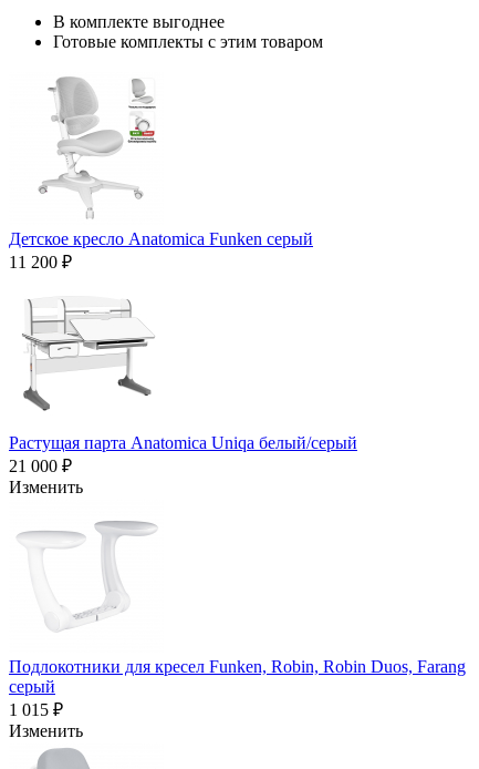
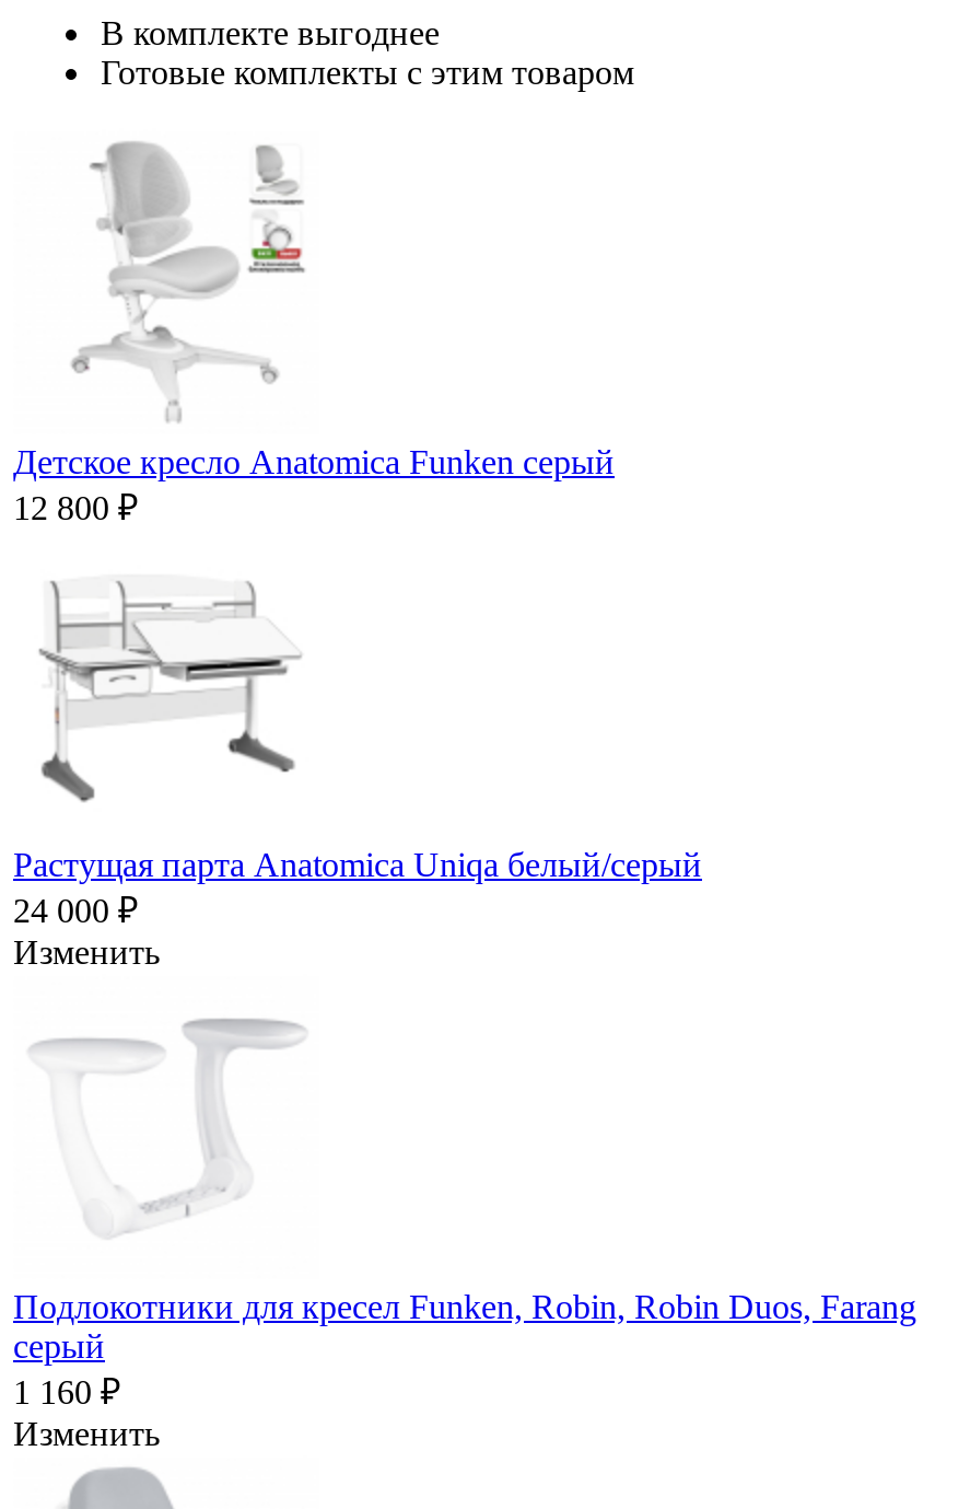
- 11 200 ₽
+ 12 800 ₽

- 21 000 ₽
+ 24 000 ₽

- 1 015 ₽
+ 1 160 ₽
